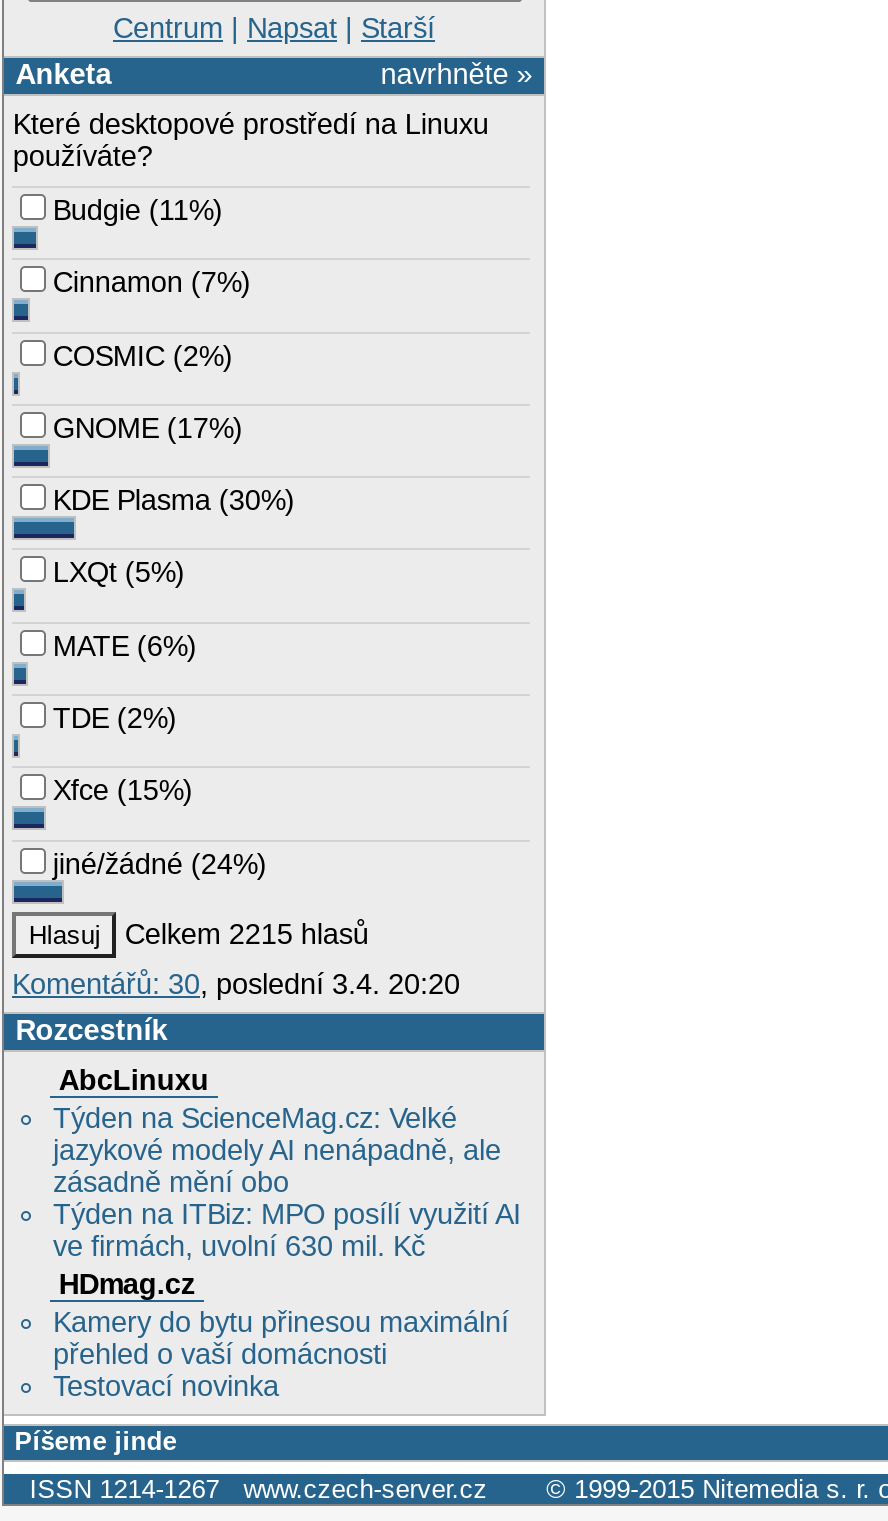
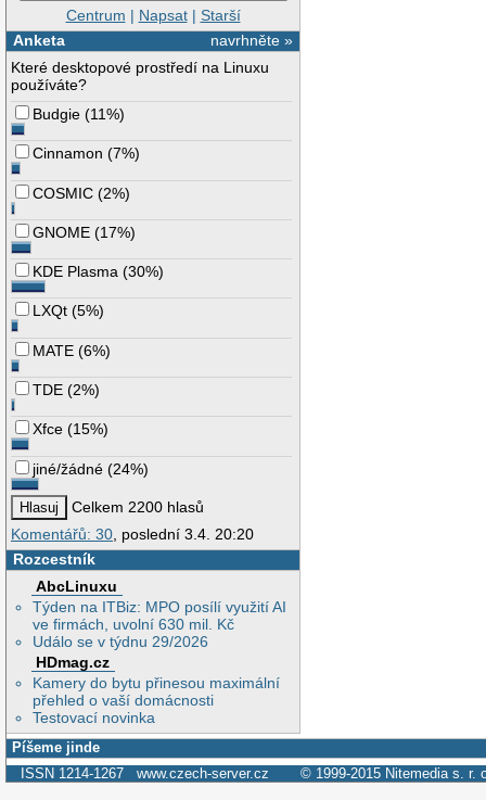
- Celkem 2215 hlasů
+ Celkem 2200 hlasů

- Týden na ScienceMag.cz: Velké
- jazykové modely AI nenápadně, ale
- zásadně mění obo

moved up: Týden na ITBiz: MPO posílí využití AI | ve firmách, uvolní 630 mil. Kč

+ Událo se v týdnu 29/2026
